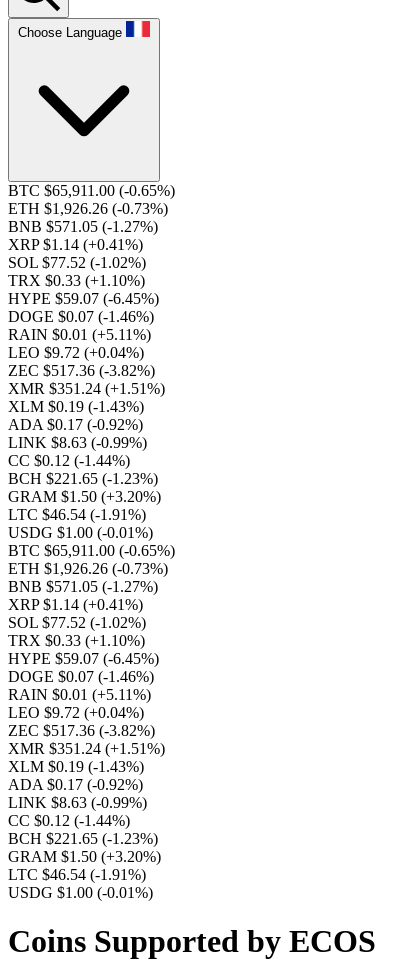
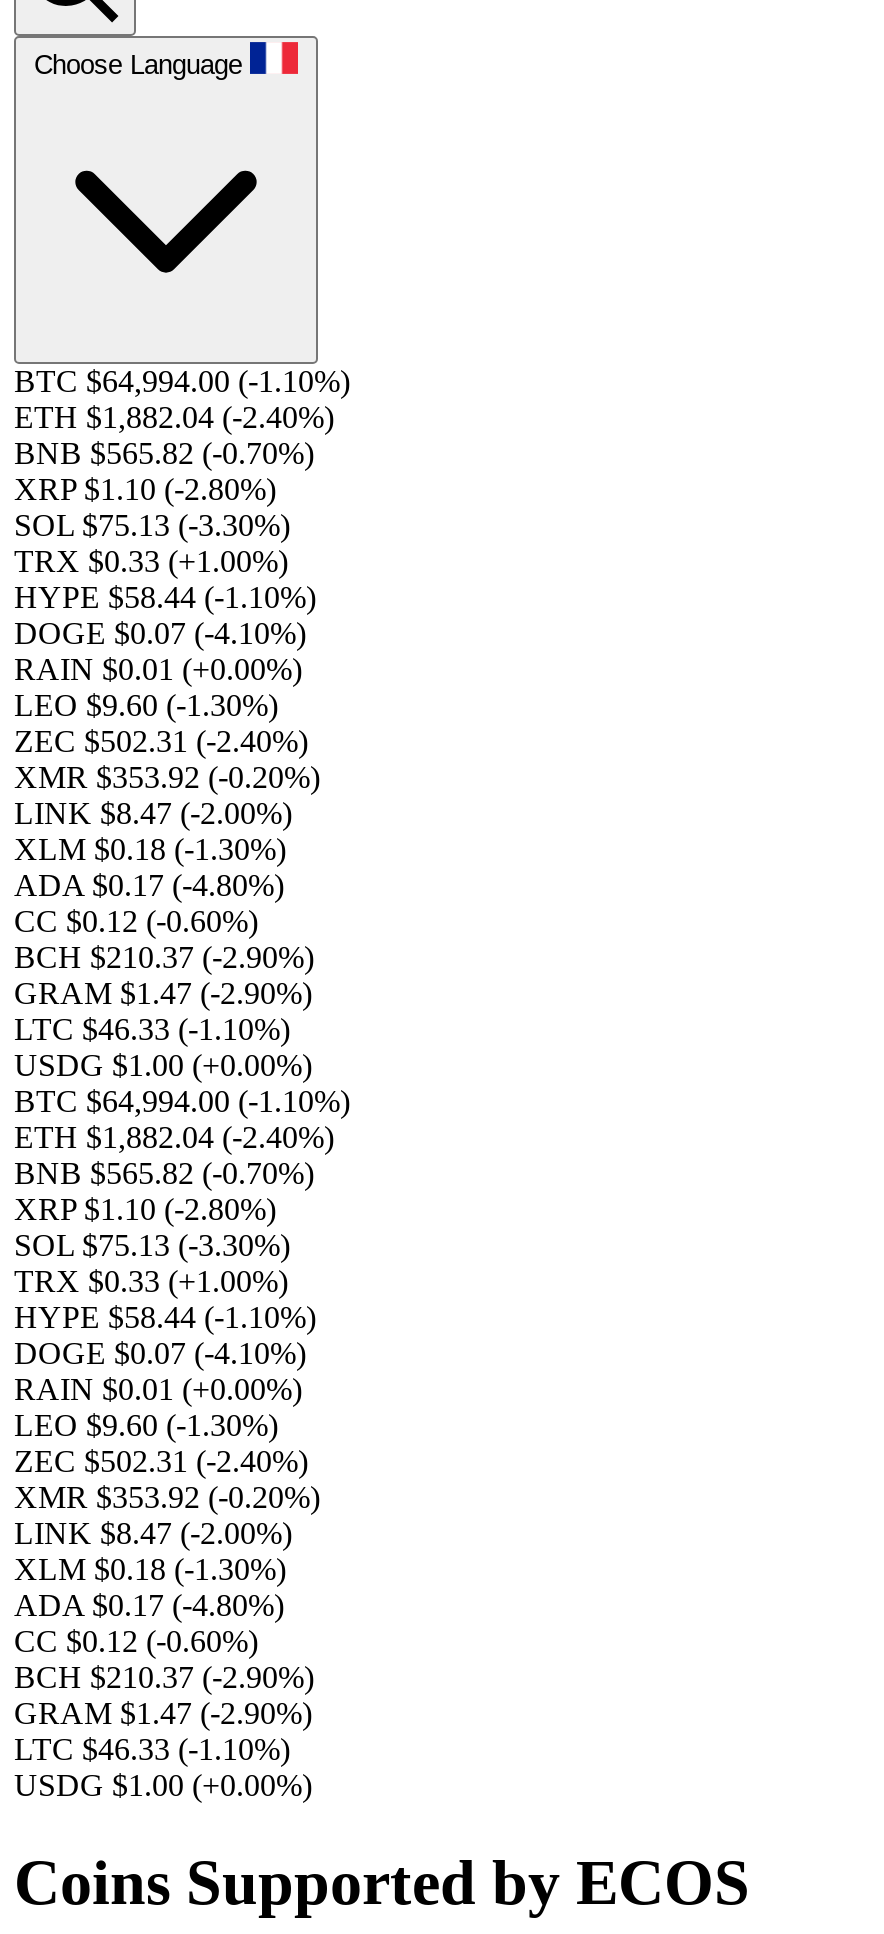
- BTC $65,911.00(-0.65%)
- ETH $1,926.26 (-0.73%)
- BNB $571.05 (-1.27%)
- XRP $1.14 (+0.41%)
- SOL $77.52(-1.02%)
- TRX $0.33 (+1.10%)
- HYPE $59.07 (-6.45%)
- DOGE $0.07 (-1.46%)
- RAIN $0.01 (+5.11%)
- LEO $9.72 (+0.04%)
- ZEC $517.36 (-3.82%)
- XMR $351.24 (+1.51%)
- XLM $0.19 (-1.43%)
- ADA $0.17 (-0.92%)
- LINK $8.63 (-0.99%)
- CC $0.12 (-1.44%)
- BCH $221.65 (-1.23%)
- GRAM $1.50 (+3.20%)
- LTC $46.54 (-1.91%)
- USDG $1.00(-0.01%)
- BTC $65,911.00 (-0.65%)
- ETH $1,926.26 (-0.73%)
- BNB $571.05 (-1.27%)
- XRP $1.14 (+0.41%)
- SOL $77.52(-1.02%)
- TRX $0.33 (+1.10%)
- HYPE $59.07 (-6.45%)
- DOGE $0.07 (-1.46%)
- RAIN $0.01 (+5.11%)
- LEO $9.72 (+0.04%)
- ZEC $517.36 (-3.82%)
- XMR $351.24 (+1.51%)
- XLM $0.19 (-1.43%)
- ADA $0.17 (-0.92%)
- LINK $8.63 (-0.99%)
- CC $0.12 (-1.44%)
- BCH $221.65 (-1.23%)
- GRAM $1.50 (+3.20%)
- LTC $46.54 (-1.91%)
- USDG $1.00(-0.01%)
+ BTC $64,994.00(-1.10%)
+ ETH $1,882.04 (-2.40%)
+ BNB $565.82 (-0.70%)
+ XRP $1.10 (-2.80%)
+ SOL $75.13(-3.30%)
+ TRX $0.33 (+1.00%)
+ HYPE $58.44 (-1.10%)
+ DOGE $0.07 (-4.10%)
+ RAIN $0.01 (+0.00%)
+ LEO $9.60 (-1.30%)
+ ZEC $502.31 (-2.40%)
+ XMR $353.92 (-0.20%)
+ LINK $8.47 (-2.00%)
+ XLM $0.18 (-1.30%)
+ ADA $0.17 (-4.80%)
+ CC $0.12 (-0.60%)
+ BCH $210.37 (-2.90%)
+ GRAM $1.47 (-2.90%)
+ LTC $46.33 (-1.10%)
+ USDG $1.00(+0.00%)
+ BTC $64,994.00 (-1.10%)
+ ETH $1,882.04 (-2.40%)
+ BNB $565.82 (-0.70%)
+ XRP $1.10 (-2.80%)
+ SOL $75.13(-3.30%)
+ TRX $0.33 (+1.00%)
+ HYPE $58.44 (-1.10%)
+ DOGE $0.07 (-4.10%)
+ RAIN $0.01 (+0.00%)
+ LEO $9.60 (-1.30%)
+ ZEC $502.31 (-2.40%)
+ XMR $353.92 (-0.20%)
+ LINK $8.47 (-2.00%)
+ XLM $0.18 (-1.30%)
+ ADA $0.17 (-4.80%)
+ CC $0.12 (-0.60%)
+ BCH $210.37 (-2.90%)
+ GRAM $1.47 (-2.90%)
+ LTC $46.33 (-1.10%)
+ USDG $1.00(+0.00%)
